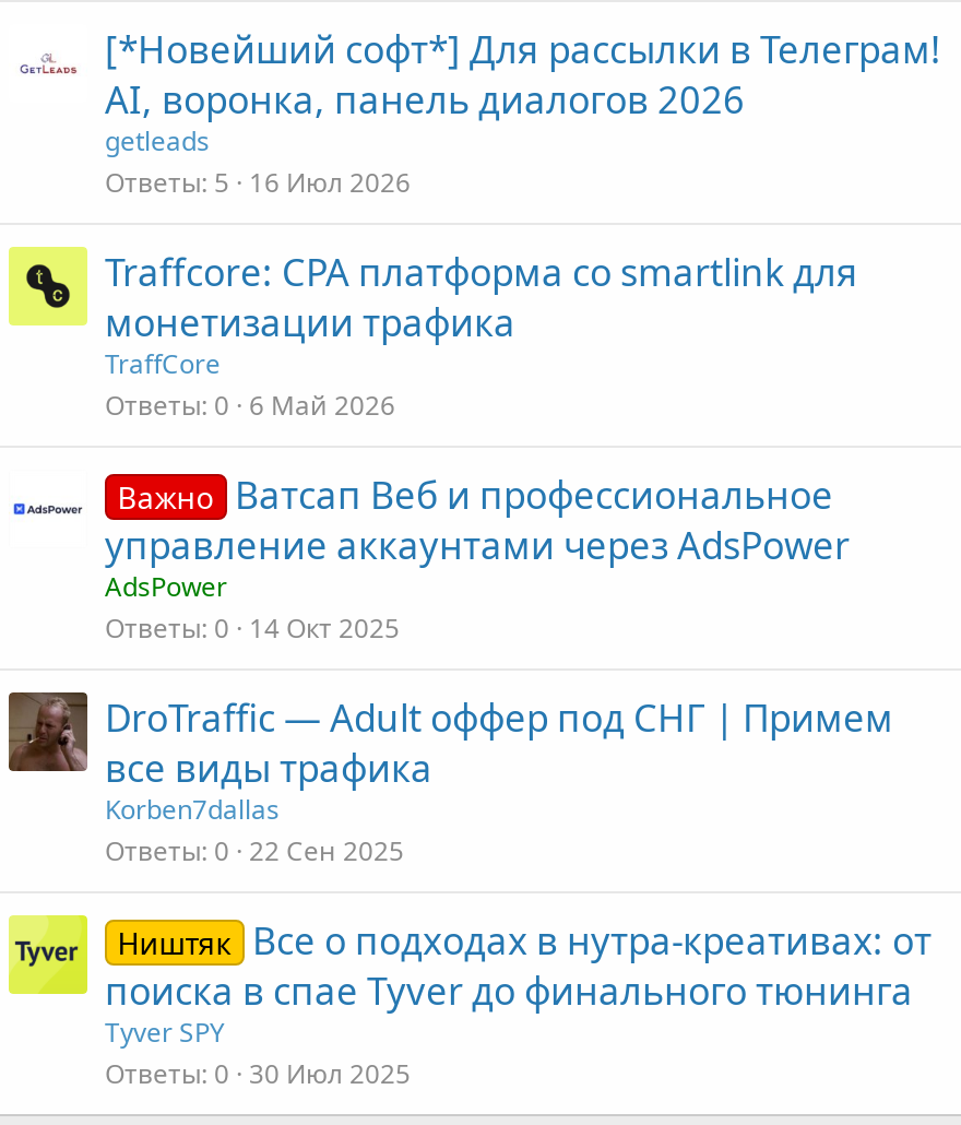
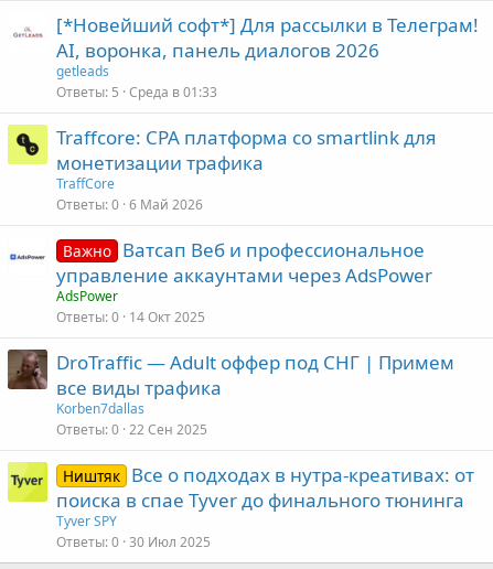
- Ответы 5 16 Июл 2026
+ Ответы 5 Среда в 01:33
